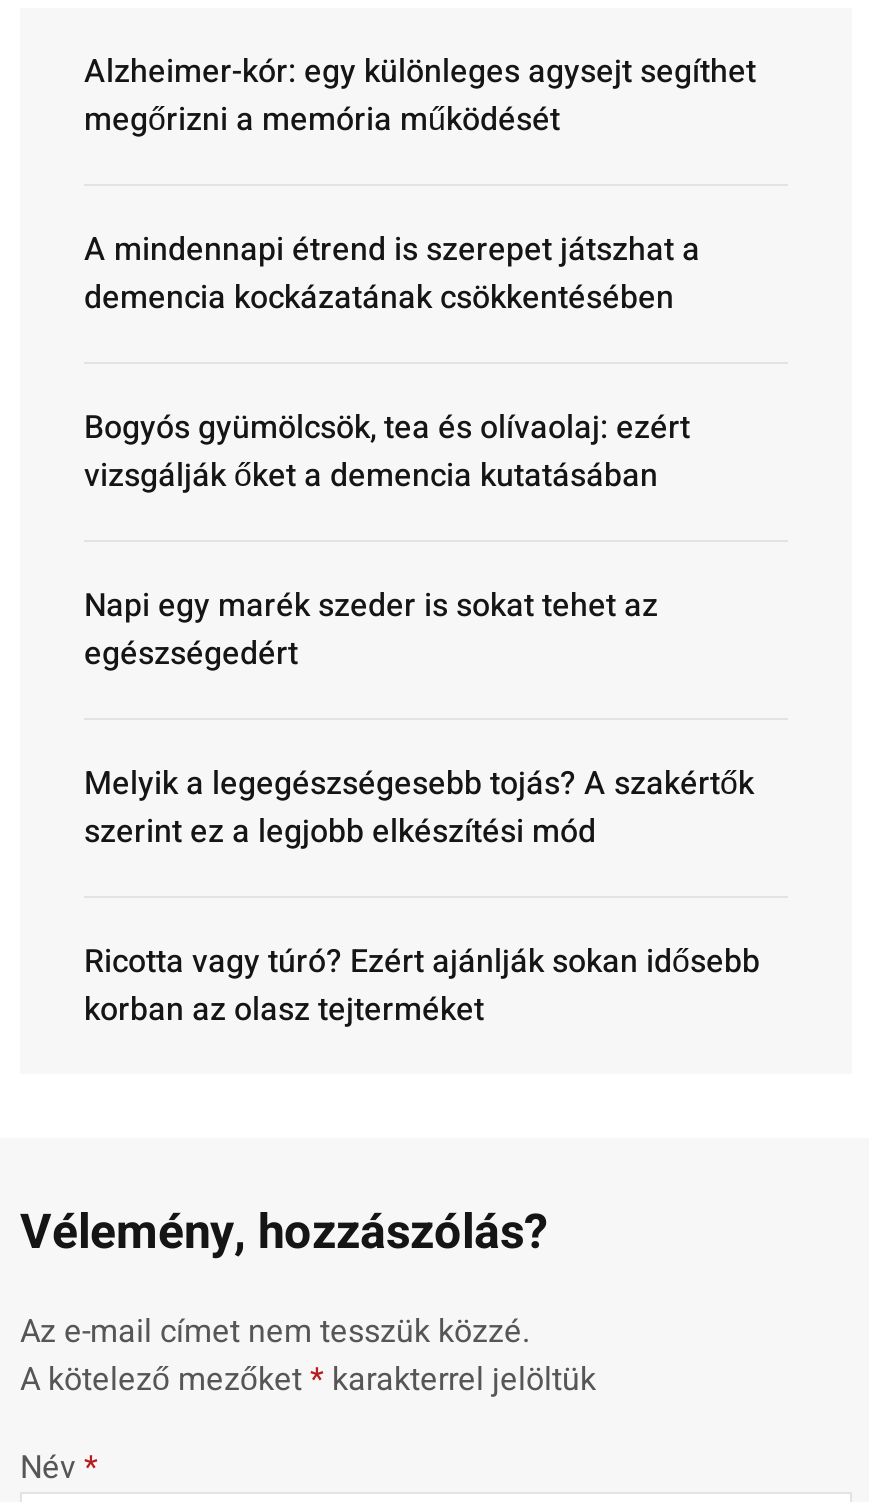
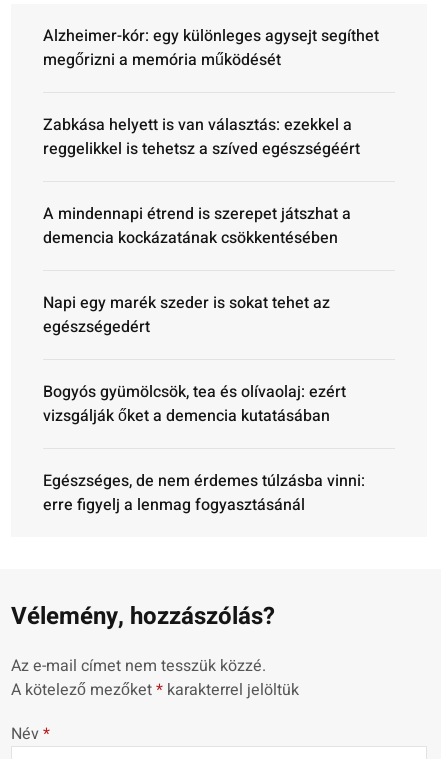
+ Zabkása helyett is van választás: ezekkel a
+ reggelikkel is tehetsz a szíved egészségéért

moved down: A mindennapi étrend is szerepet játszhat a | demencia kockázatának csökkentésében

moved down: Bogyós gyümölcsök, tea és olívaolaj: ezért | vizsgálják őket a demencia kutatásában

- Melyik a legegészségesebb tojás? A szakértők
- szerint ez a legjobb elkészítési mód

- Ricotta vagy túró? Ezért ajánlják sokan idősebb
- korban az olasz tejterméket
+ Egészséges, de nem érdemes túlzásba vinni:
+ erre figyelj a lenmag fogyasztásánál
